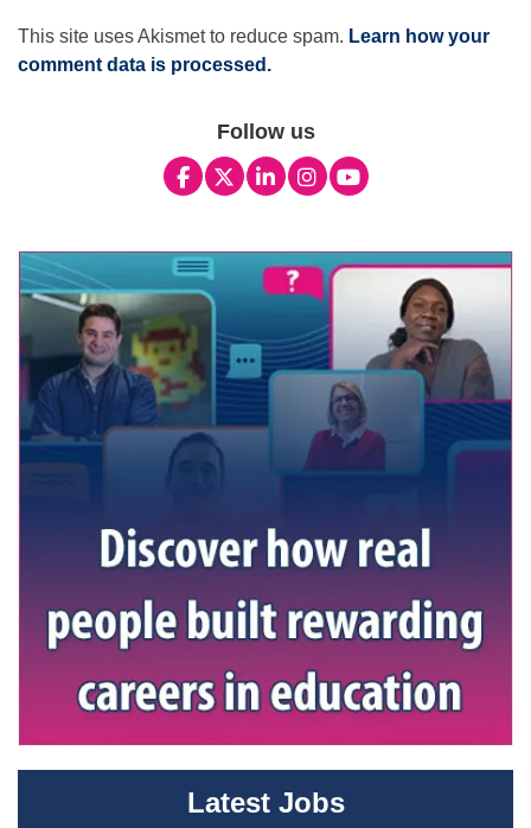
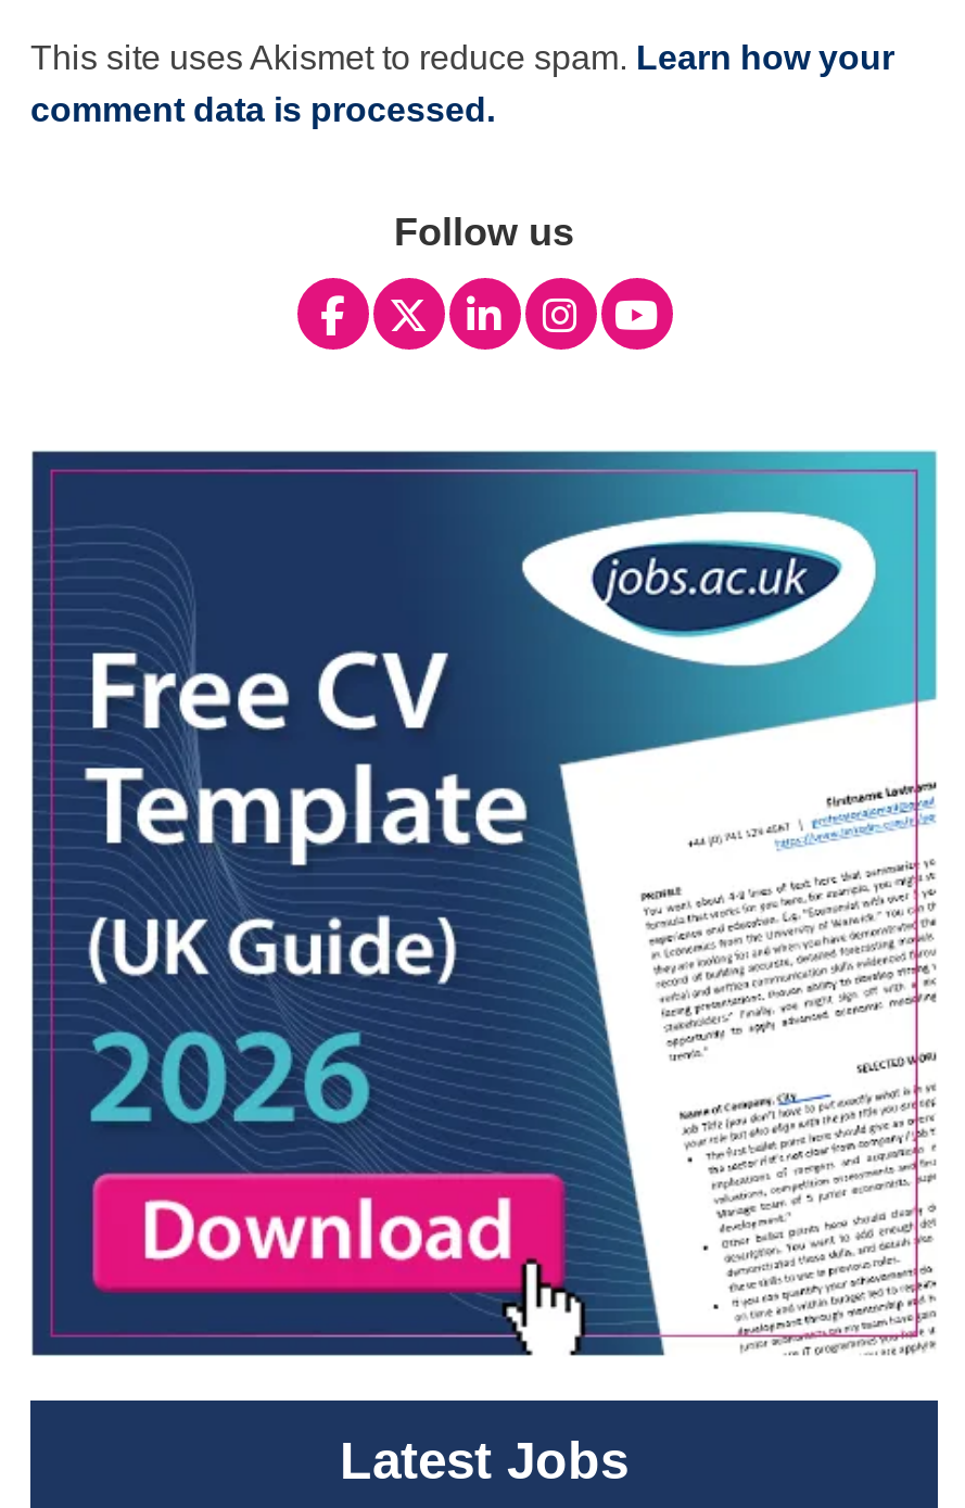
- [image]
+ [image]
